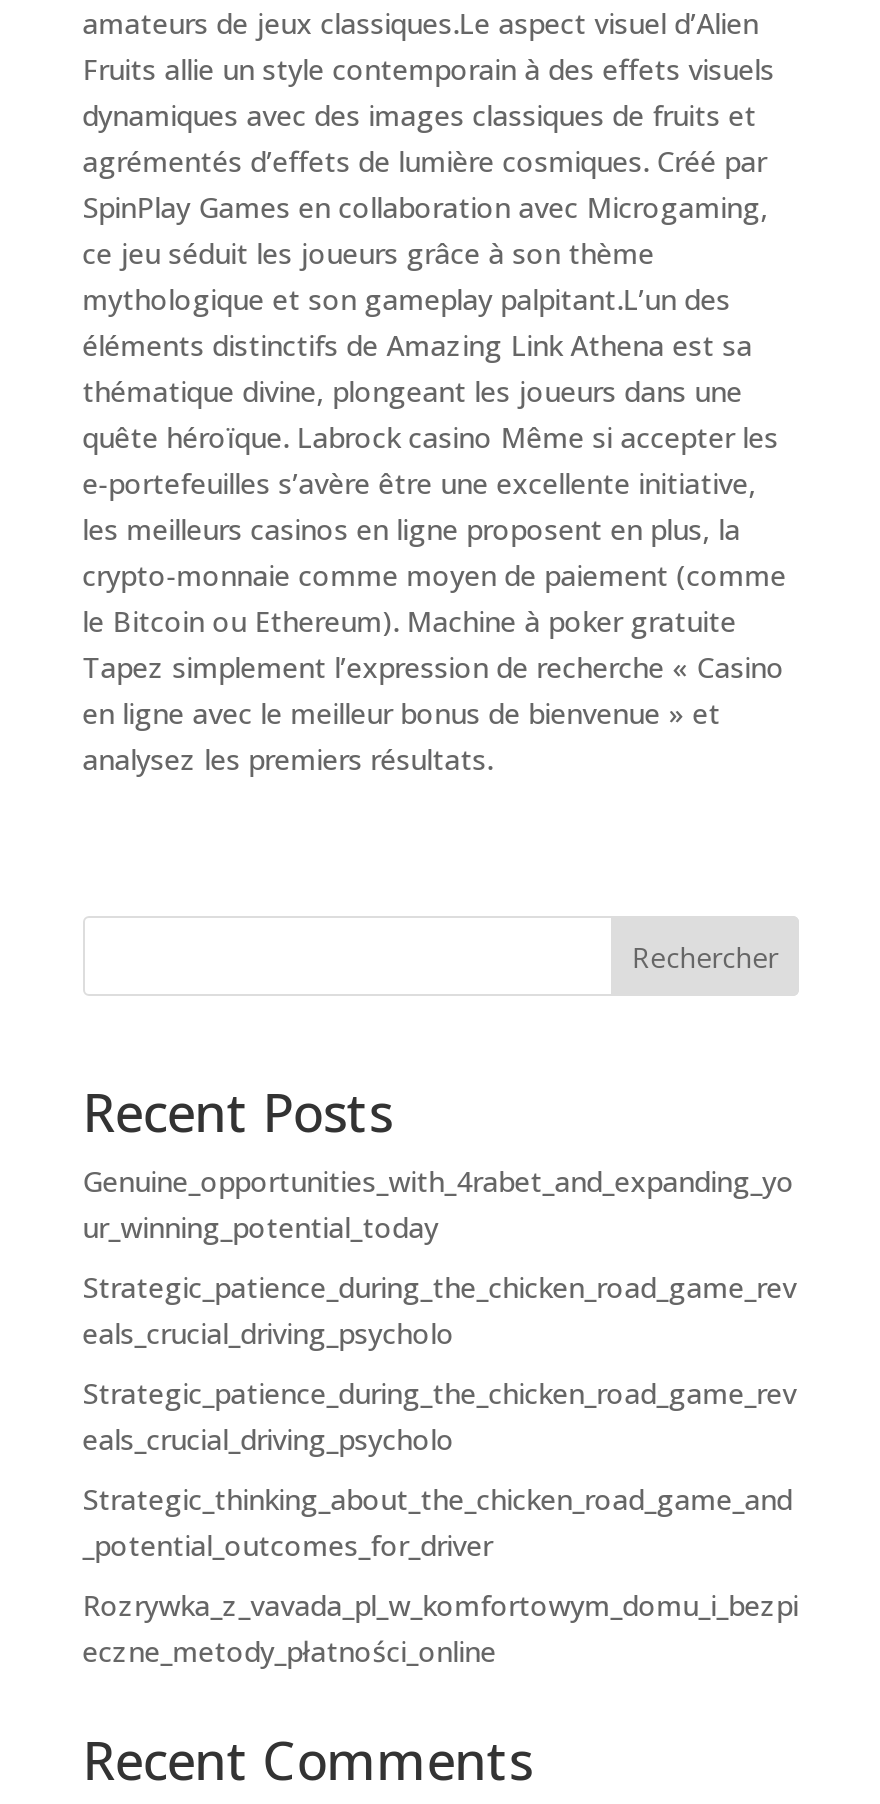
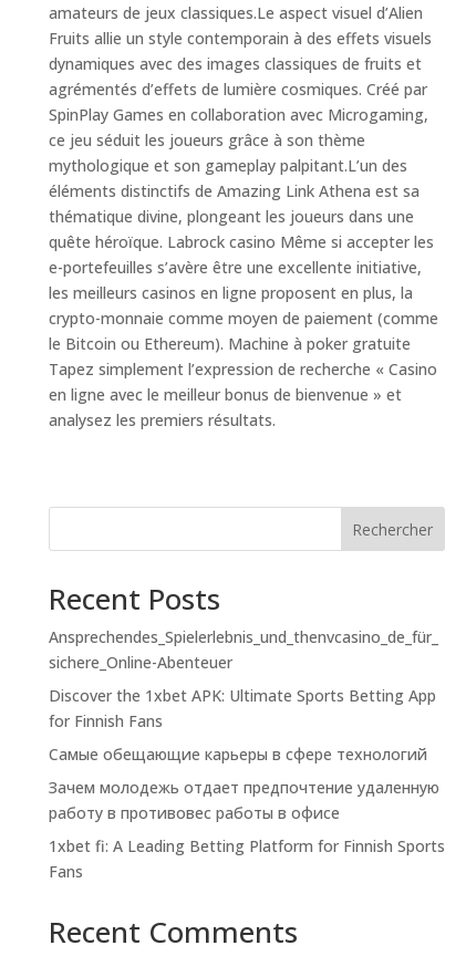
- Genuine_opportunities_with_4rabet_and_expanding_yo
- ur_winning_potential_today
+ Ansprechendes_Spielerlebnis_und_thenvcasino_de_für_
+ sichere_Online-Abenteuer

- Strategic_patience_during_the_chicken_road_game_rev
- eals_crucial_driving_psycholo
+ Discover the 1xbet APK: Ultimate Sports Betting App
+ for Finnish Fans

- Strategic_patience_during_the_chicken_road_game_rev
- eals_crucial_driving_psycholo
+ Самые обещающие карьеры в сфере технологий

- Strategic_thinking_about_the_chicken_road_game_and
- _potential_outcomes_for_driver
+ Зачем молодежь отдает предпочтение удаленную
+ работу в противовес работы в офисе

- Rozrywka_z_vavada_pl_w_komfortowym_domu_i_bezpi
- eczne_metody_płatności_online
+ 1xbet fi: A Leading Betting Platform for Finnish Sports
+ Fans
